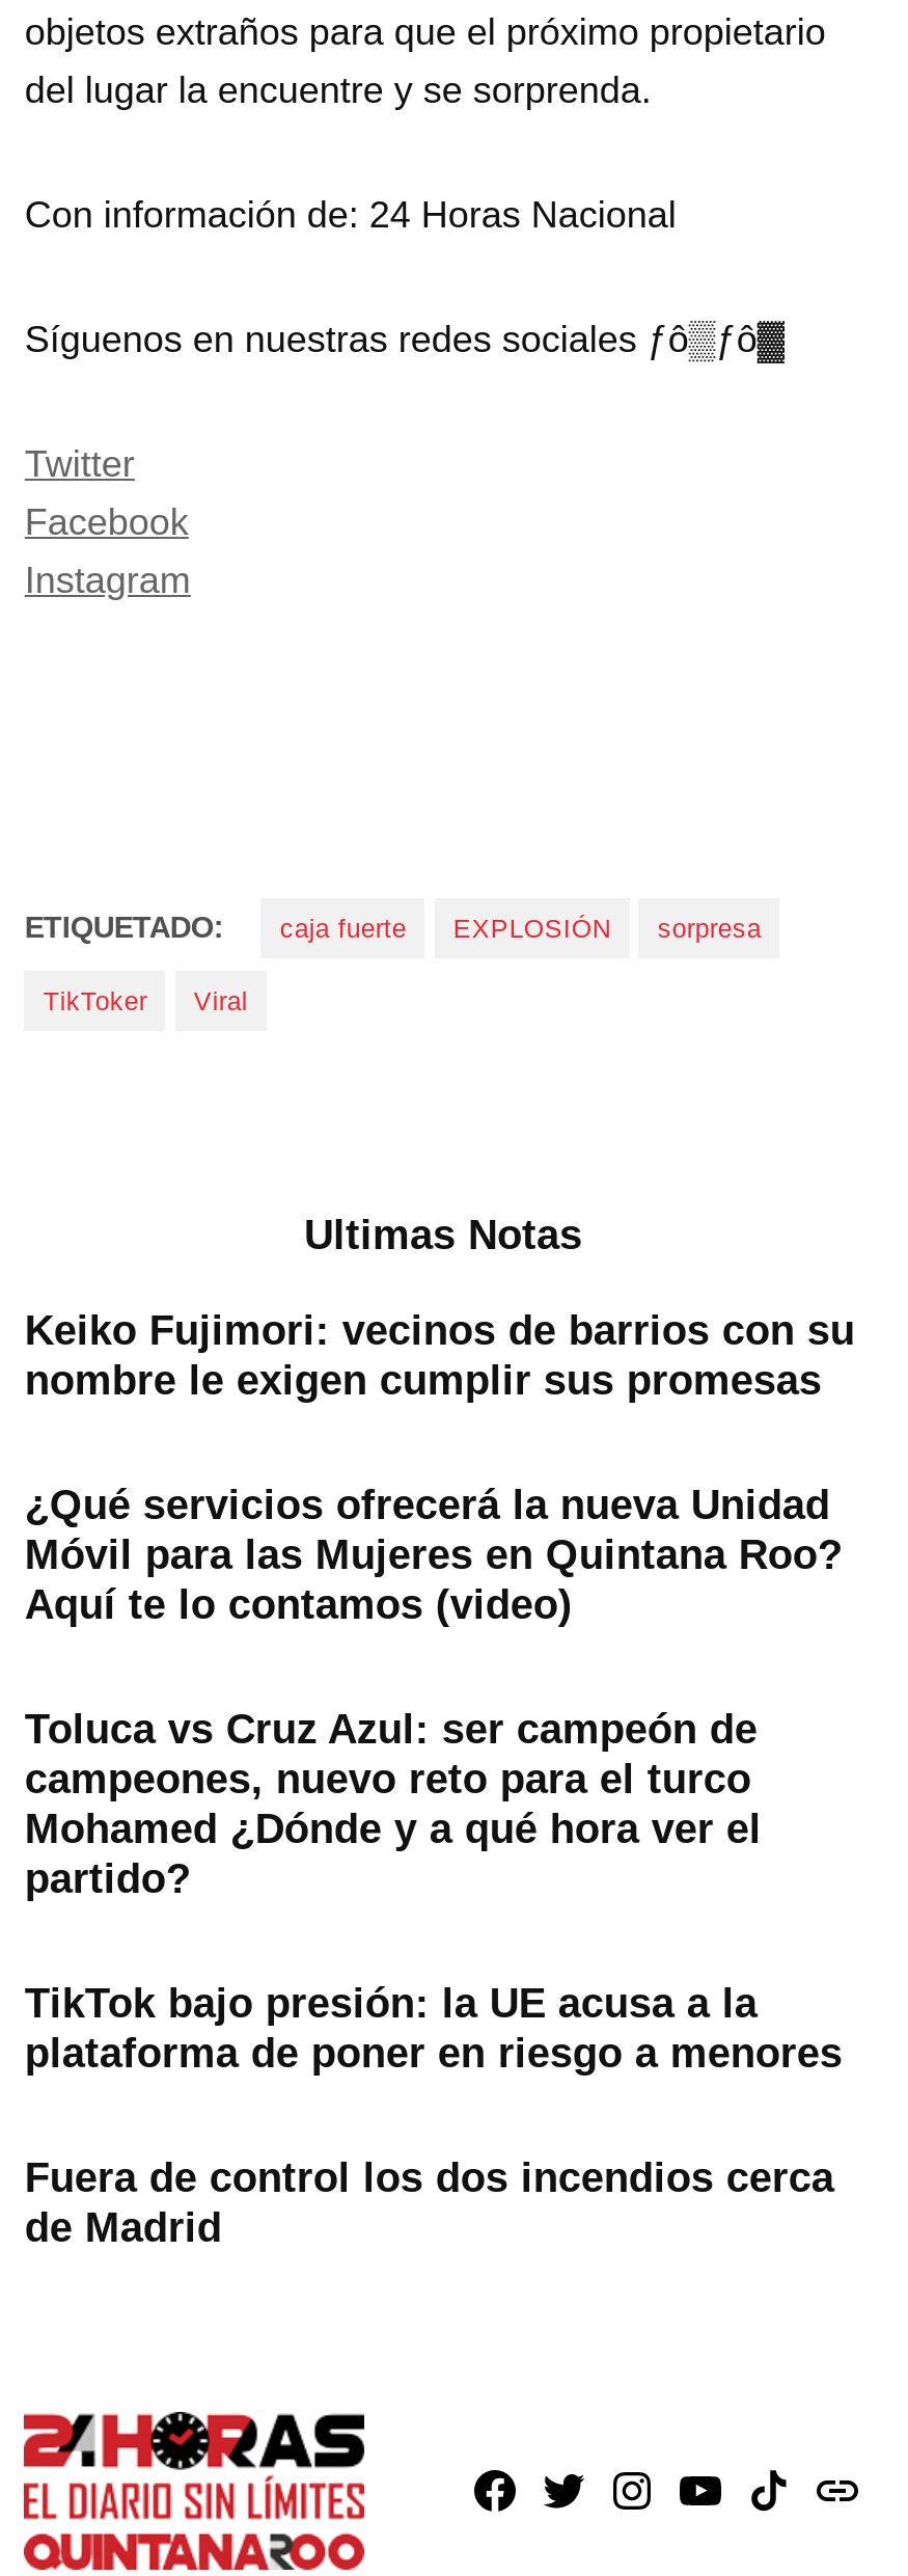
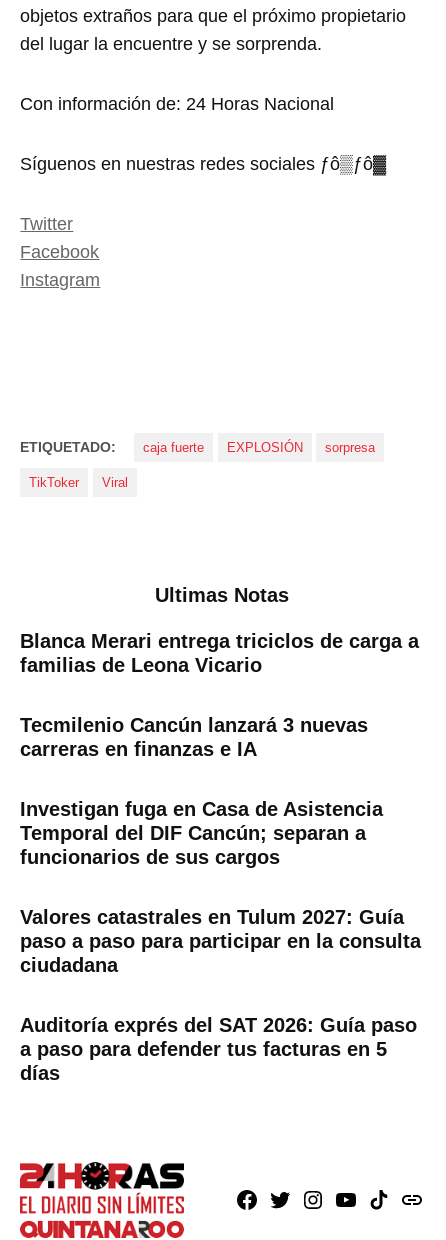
- Keiko Fujimori: vecinos de barrios con su
- nombre le exigen cumplir sus promesas
+ Blanca Merari entrega triciclos de carga a
+ familias de Leona Vicario

- ¿Qué servicios ofrecerá la nueva Unidad
- Móvil para las Mujeres en Quintana Roo?
- Aquí te lo contamos (video)
+ Tecmilenio Cancún lanzará 3 nuevas
+ carreras en finanzas e IA

- Toluca vs Cruz Azul: ser campeón de
- campeones, nuevo reto para el turco
- Mohamed ¿Dónde y a qué hora ver el
- partido?
+ Investigan fuga en Casa de Asistencia
+ Temporal del DIF Cancún; separan a
+ funcionarios de sus cargos

- TikTok bajo presión: la UE acusa a la
- plataforma de poner en riesgo a menores
+ Valores catastrales en Tulum 2027: Guía
+ paso a paso para participar en la consulta
+ ciudadana

- Fuera de control los dos incendios cerca
- de Madrid
+ Auditoría exprés del SAT 2026: Guía paso
+ a paso para defender tus facturas en 5
+ días
